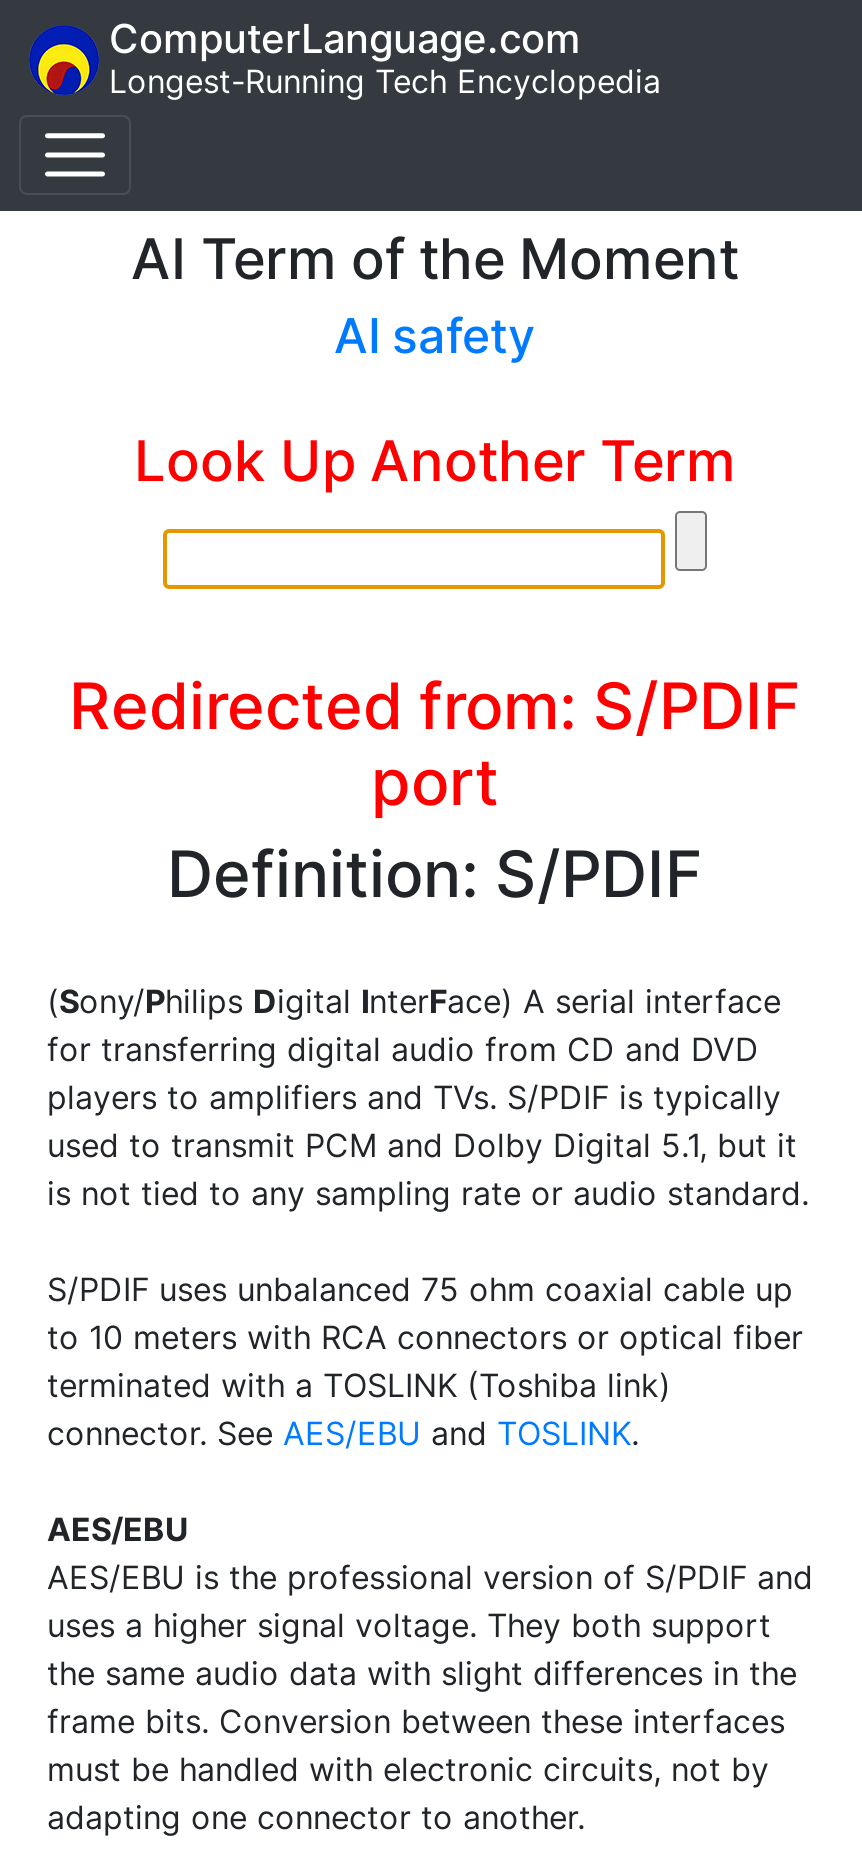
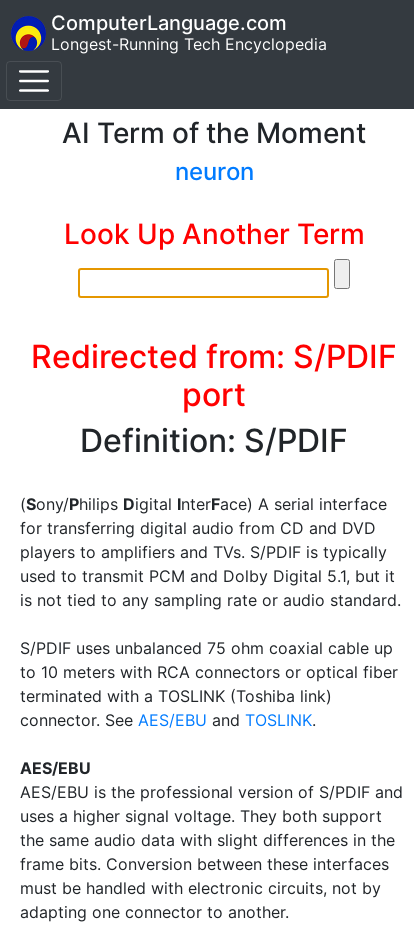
- AI safety
+ neuron
